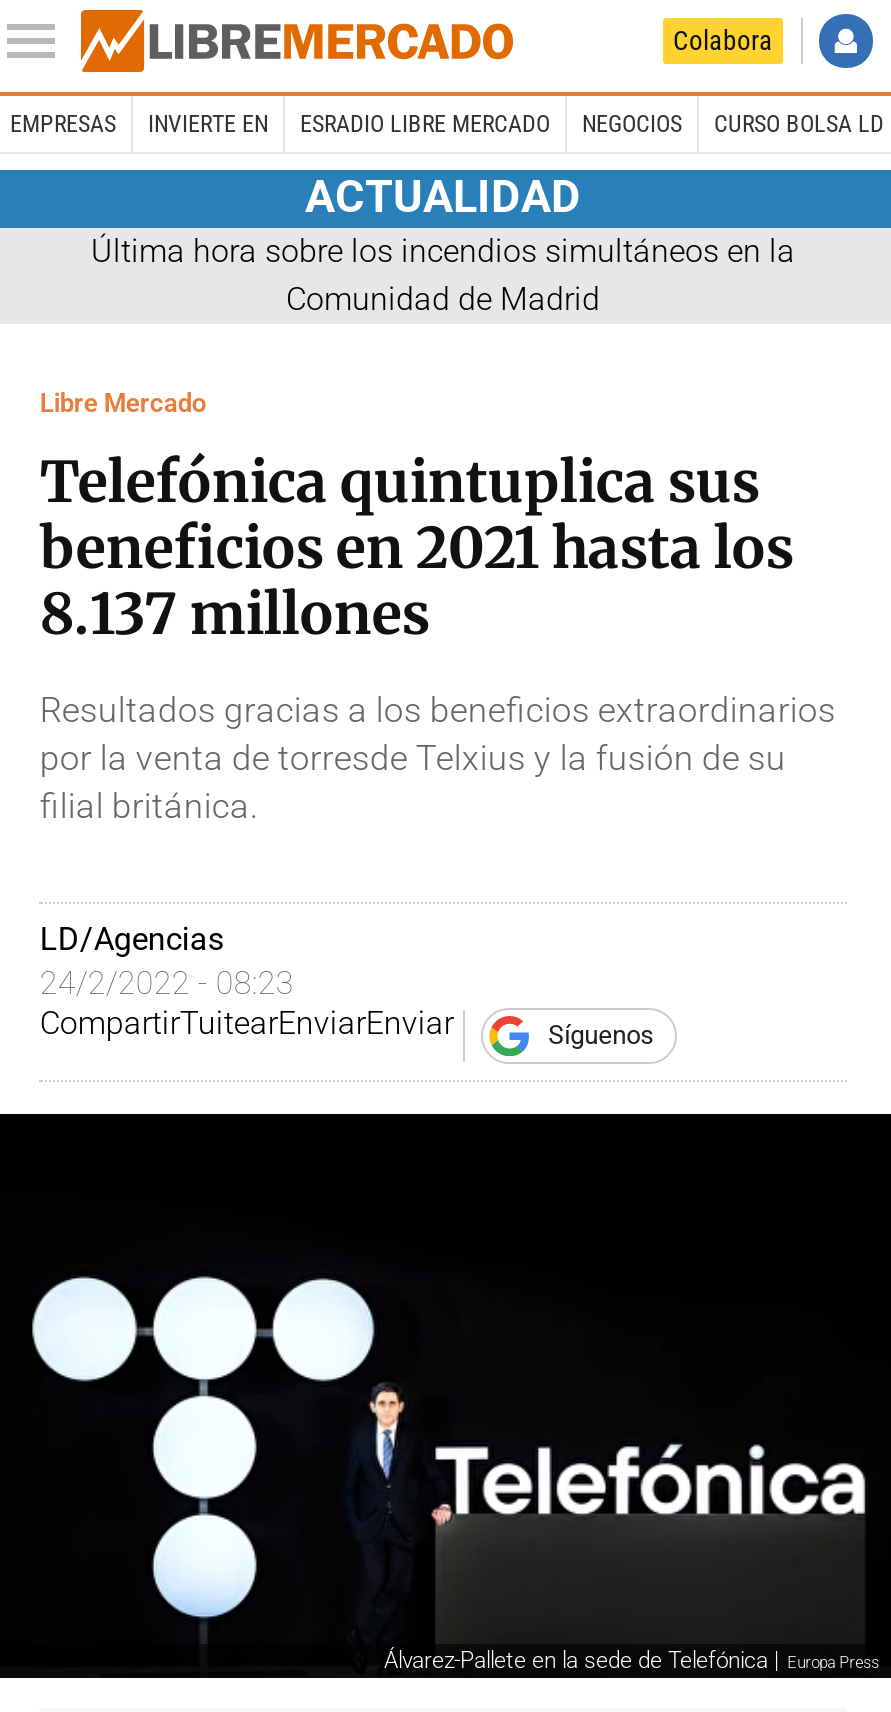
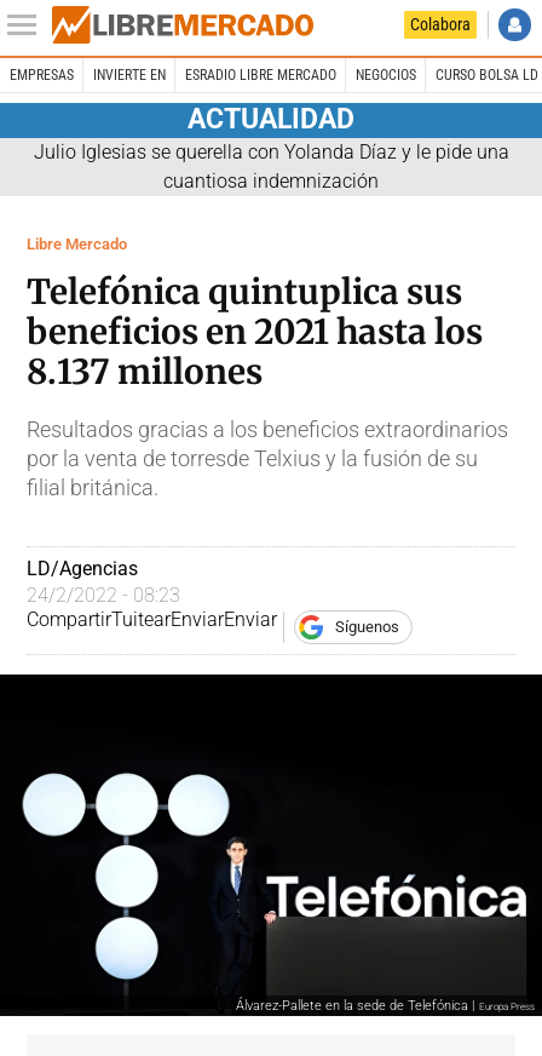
- Última hora sobre los incendios simultáneos en la
- Comunidad de Madrid
+ Julio Iglesias se querella con Yolanda Díaz y le pide una
+ cuantiosa indemnización
